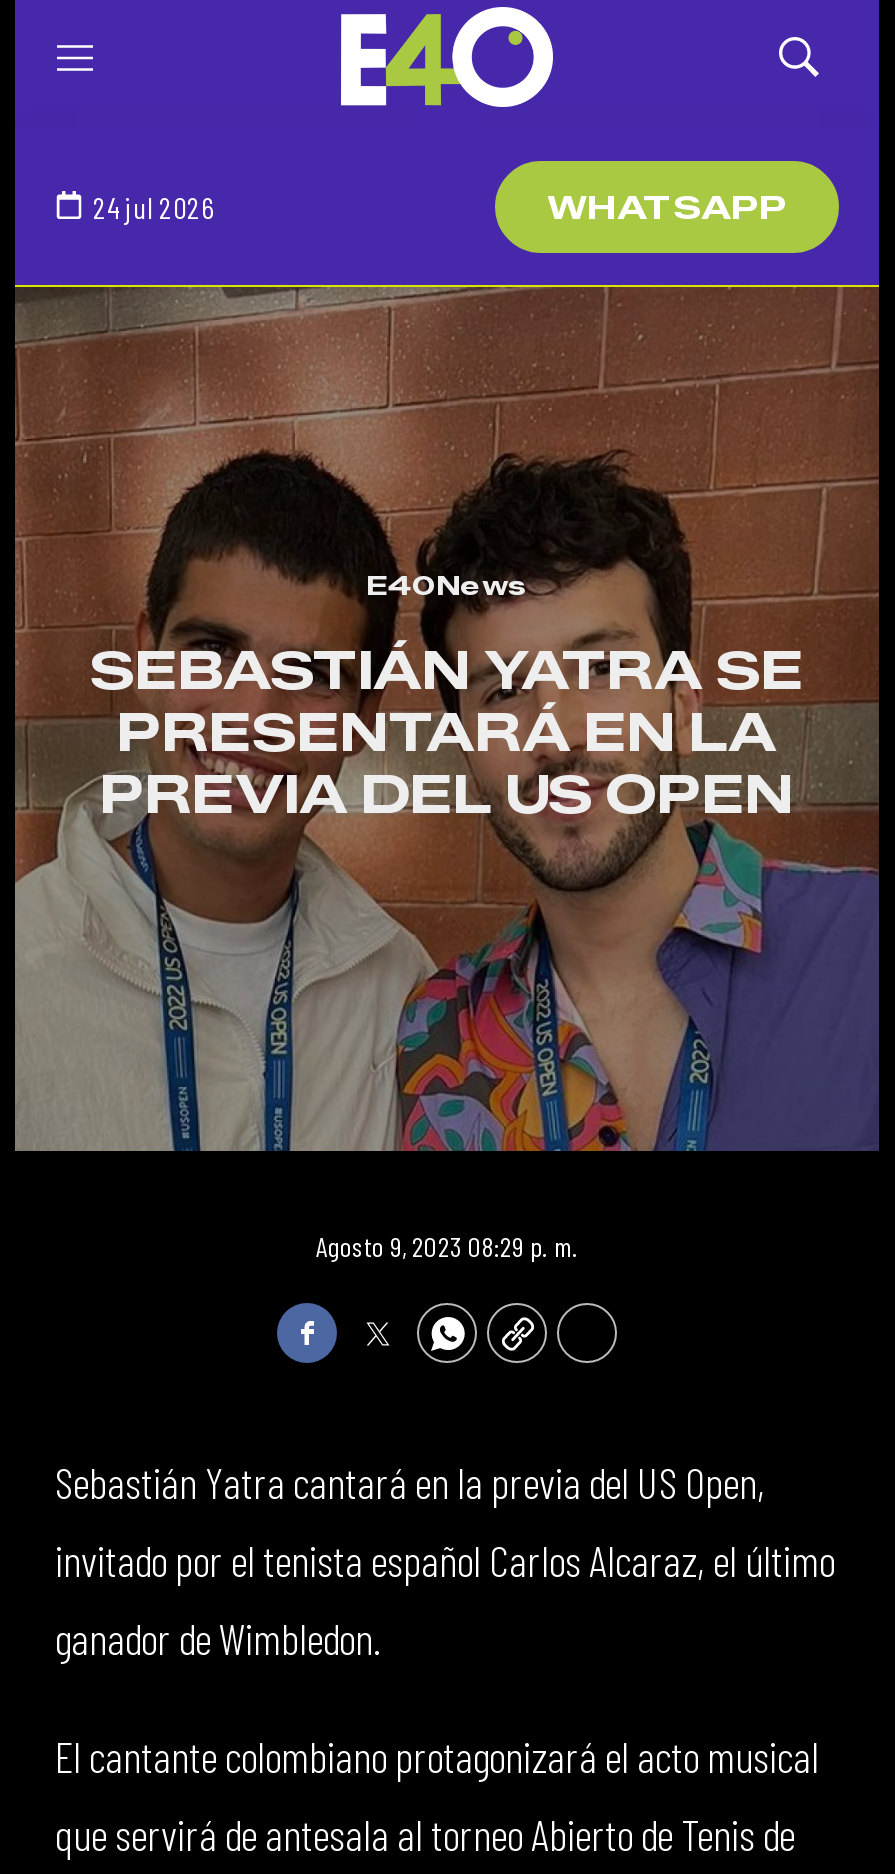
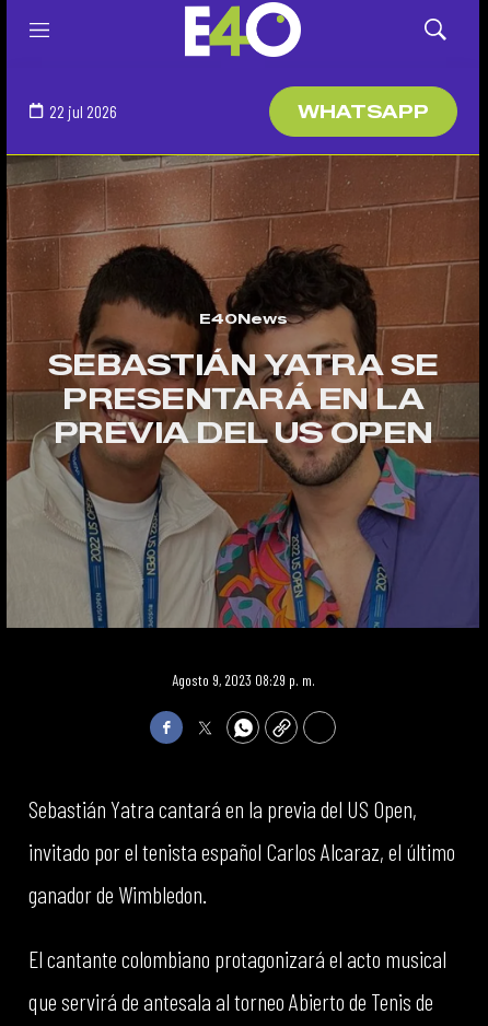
- 24 jul 2026
+ 22 jul 2026
